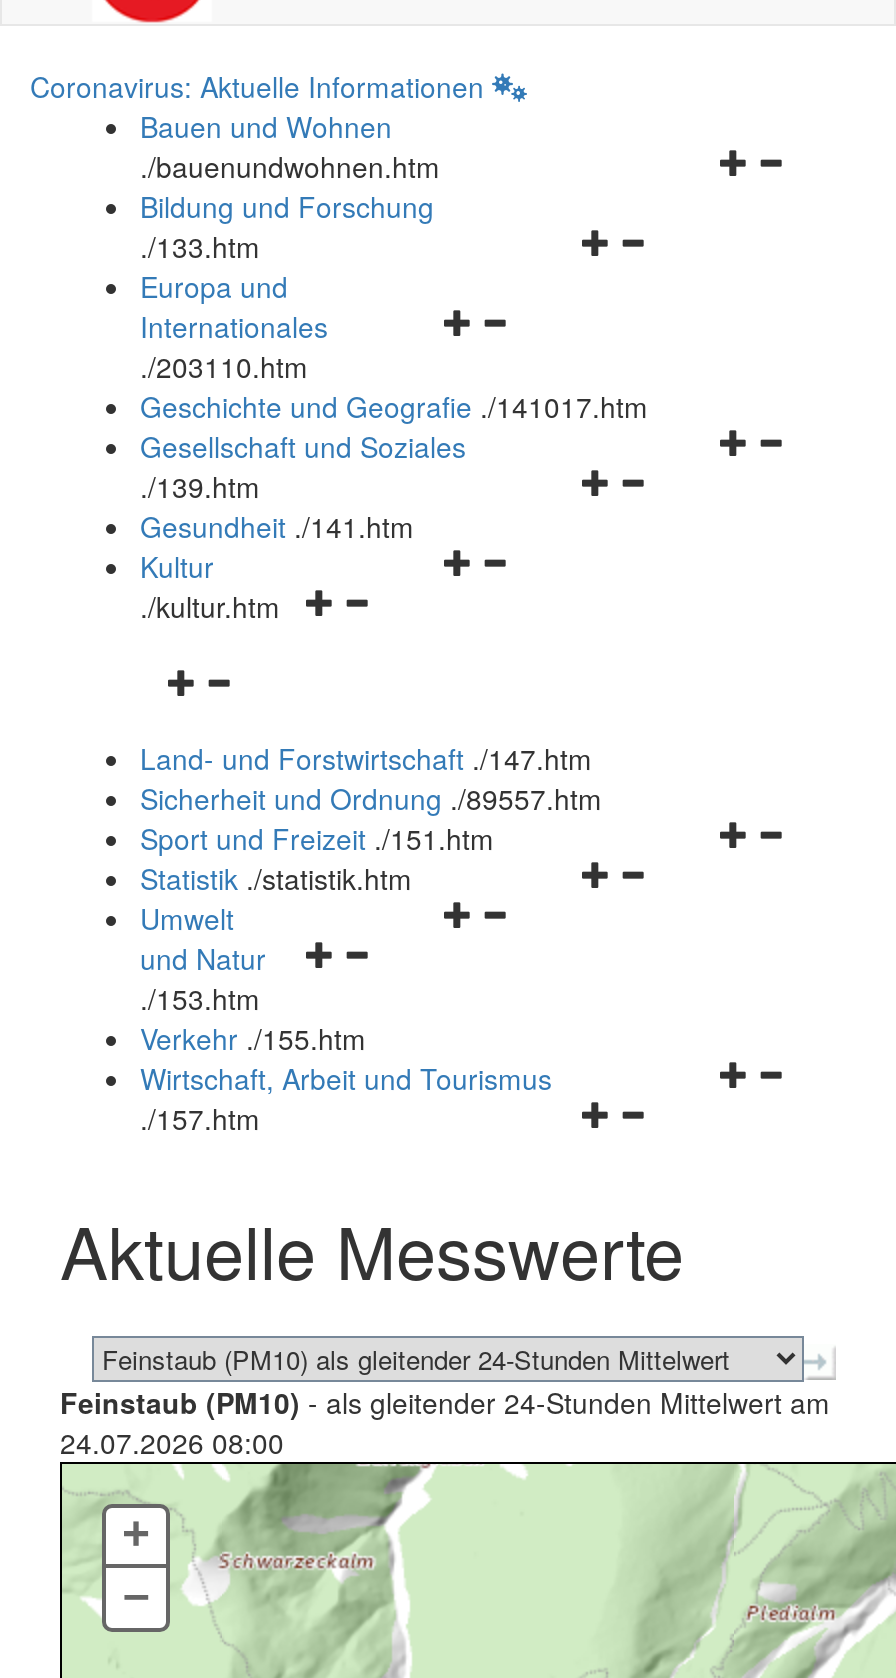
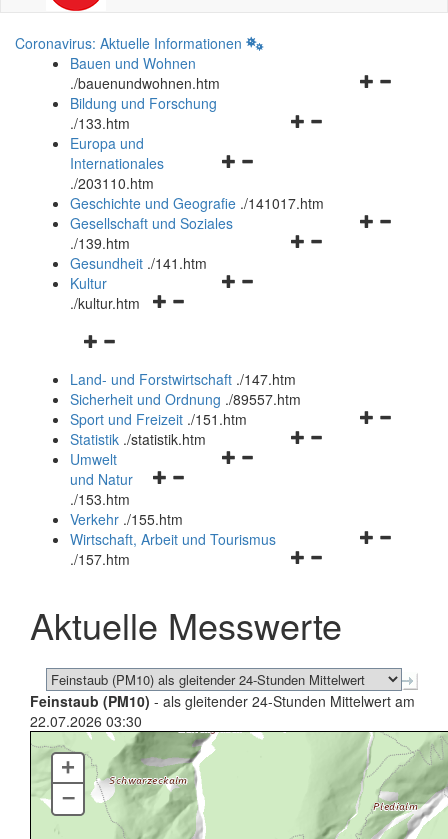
- 24.07.2026 08:00
+ 22.07.2026 03:30
